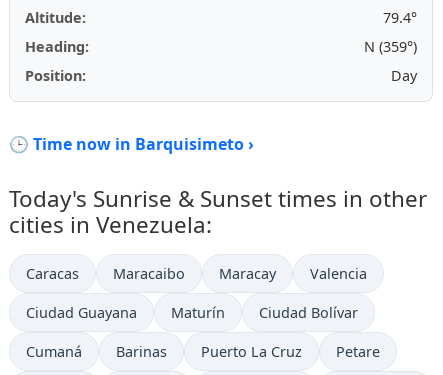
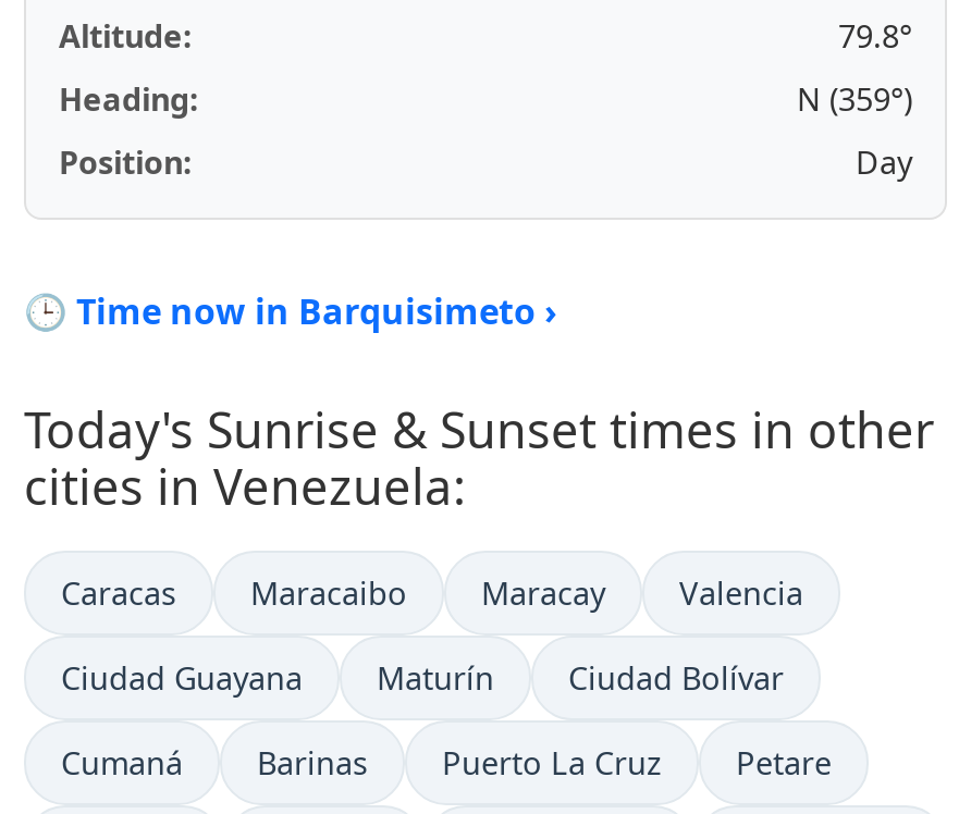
- 79.4°
+ 79.8°
